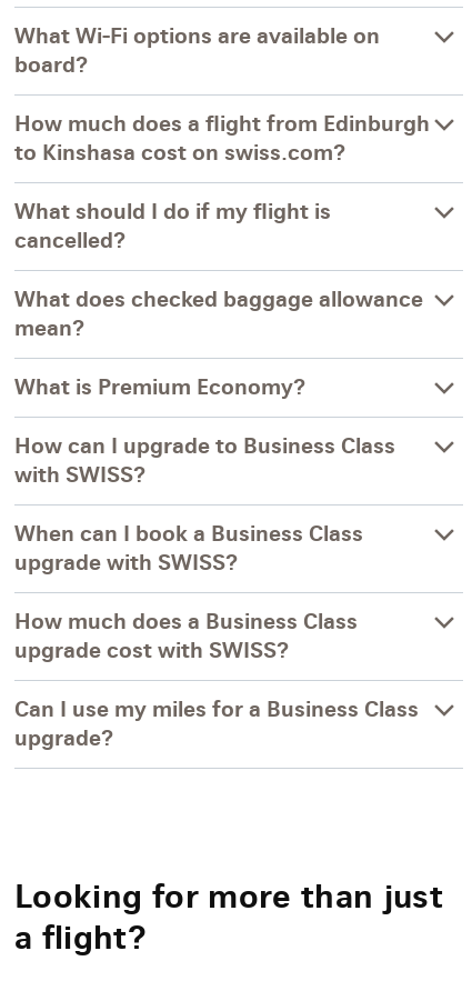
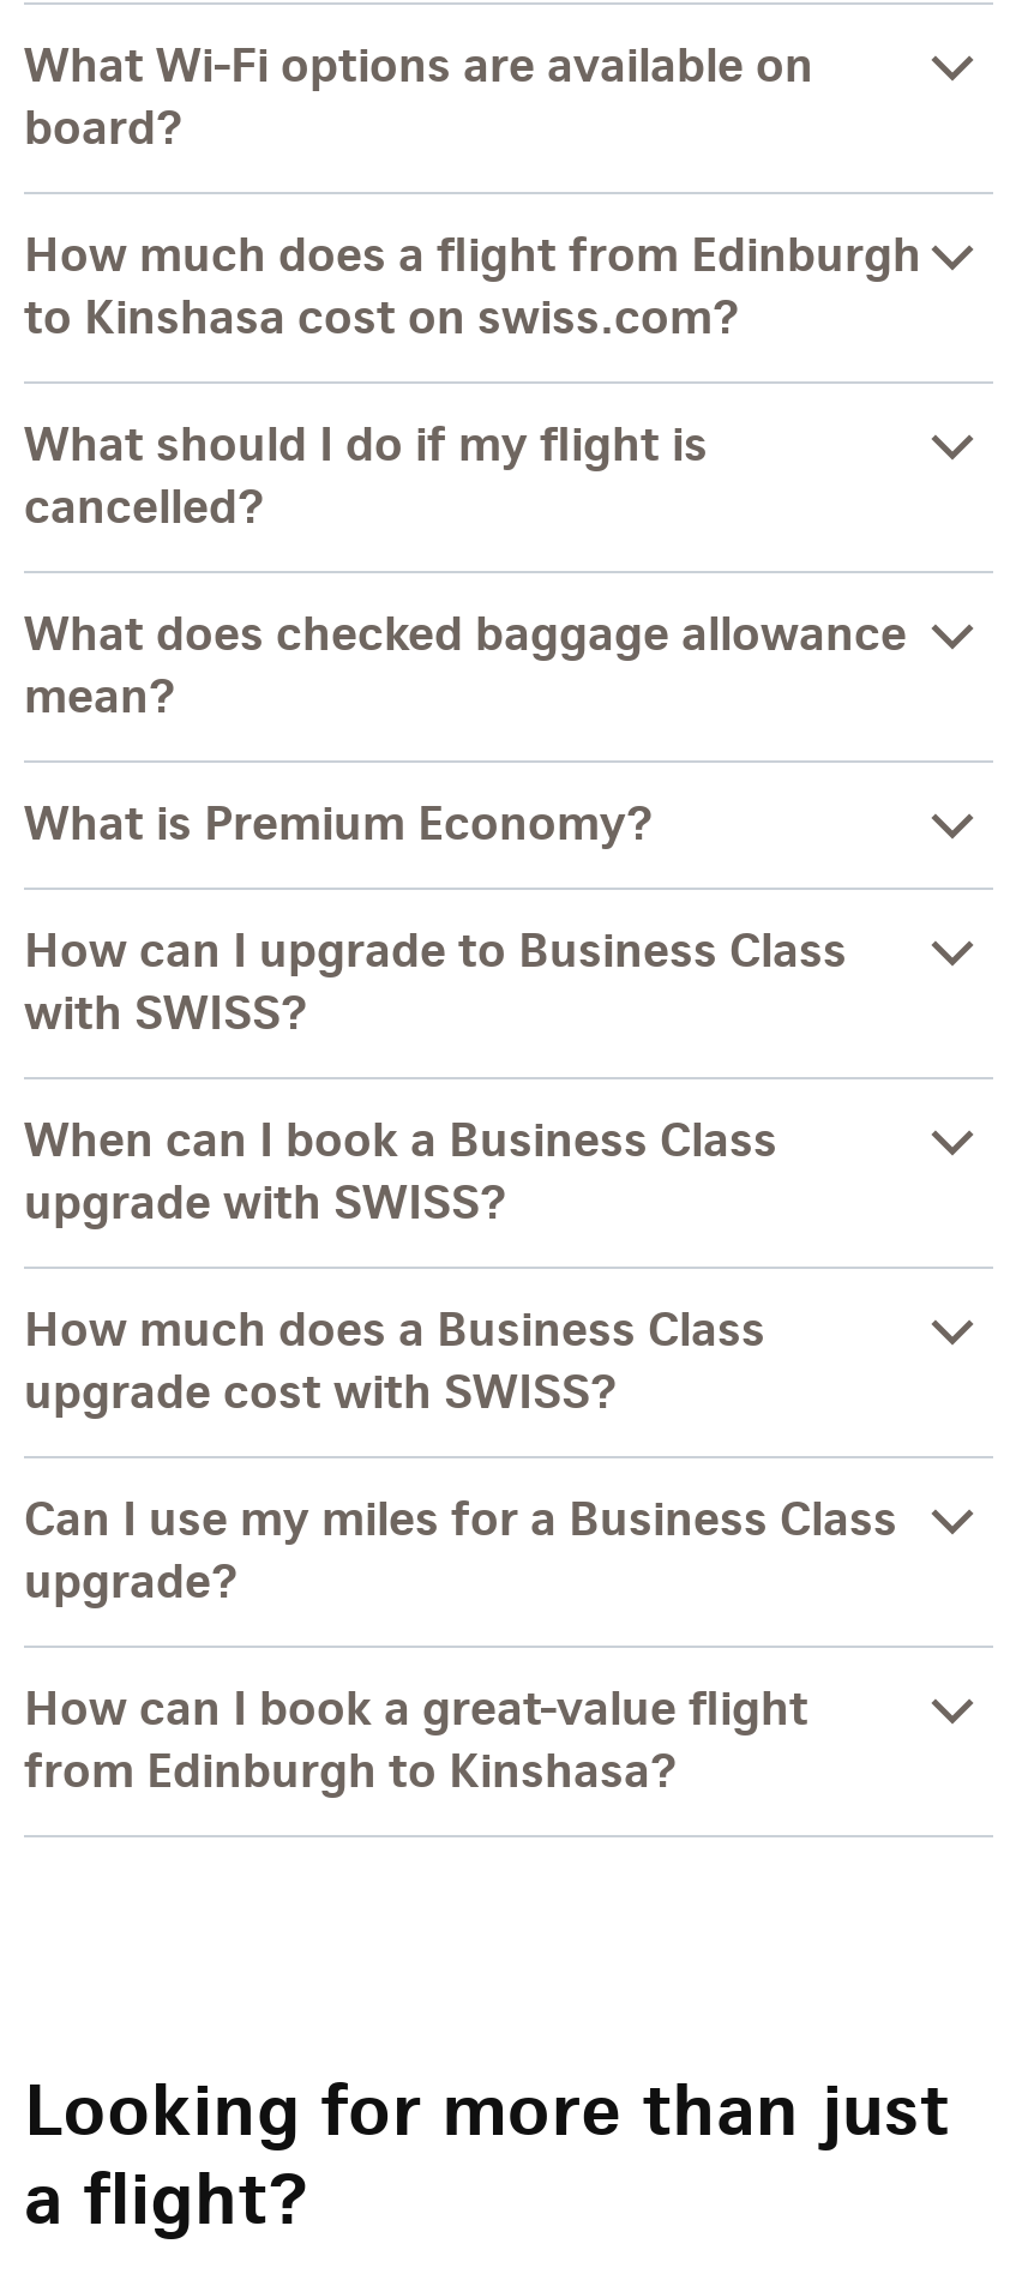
+ How can I book a great-value flight
+ from Edinburgh to Kinshasa?
